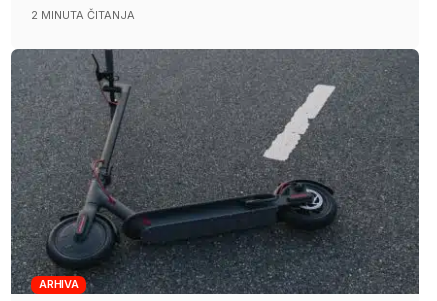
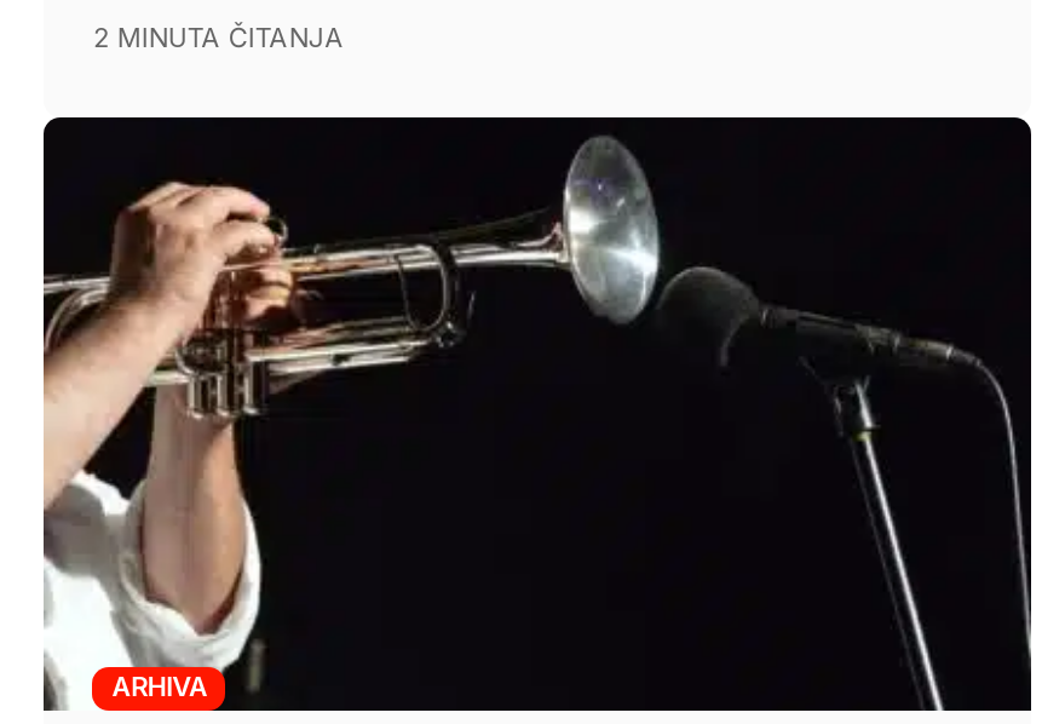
- [image]
+ [image]
